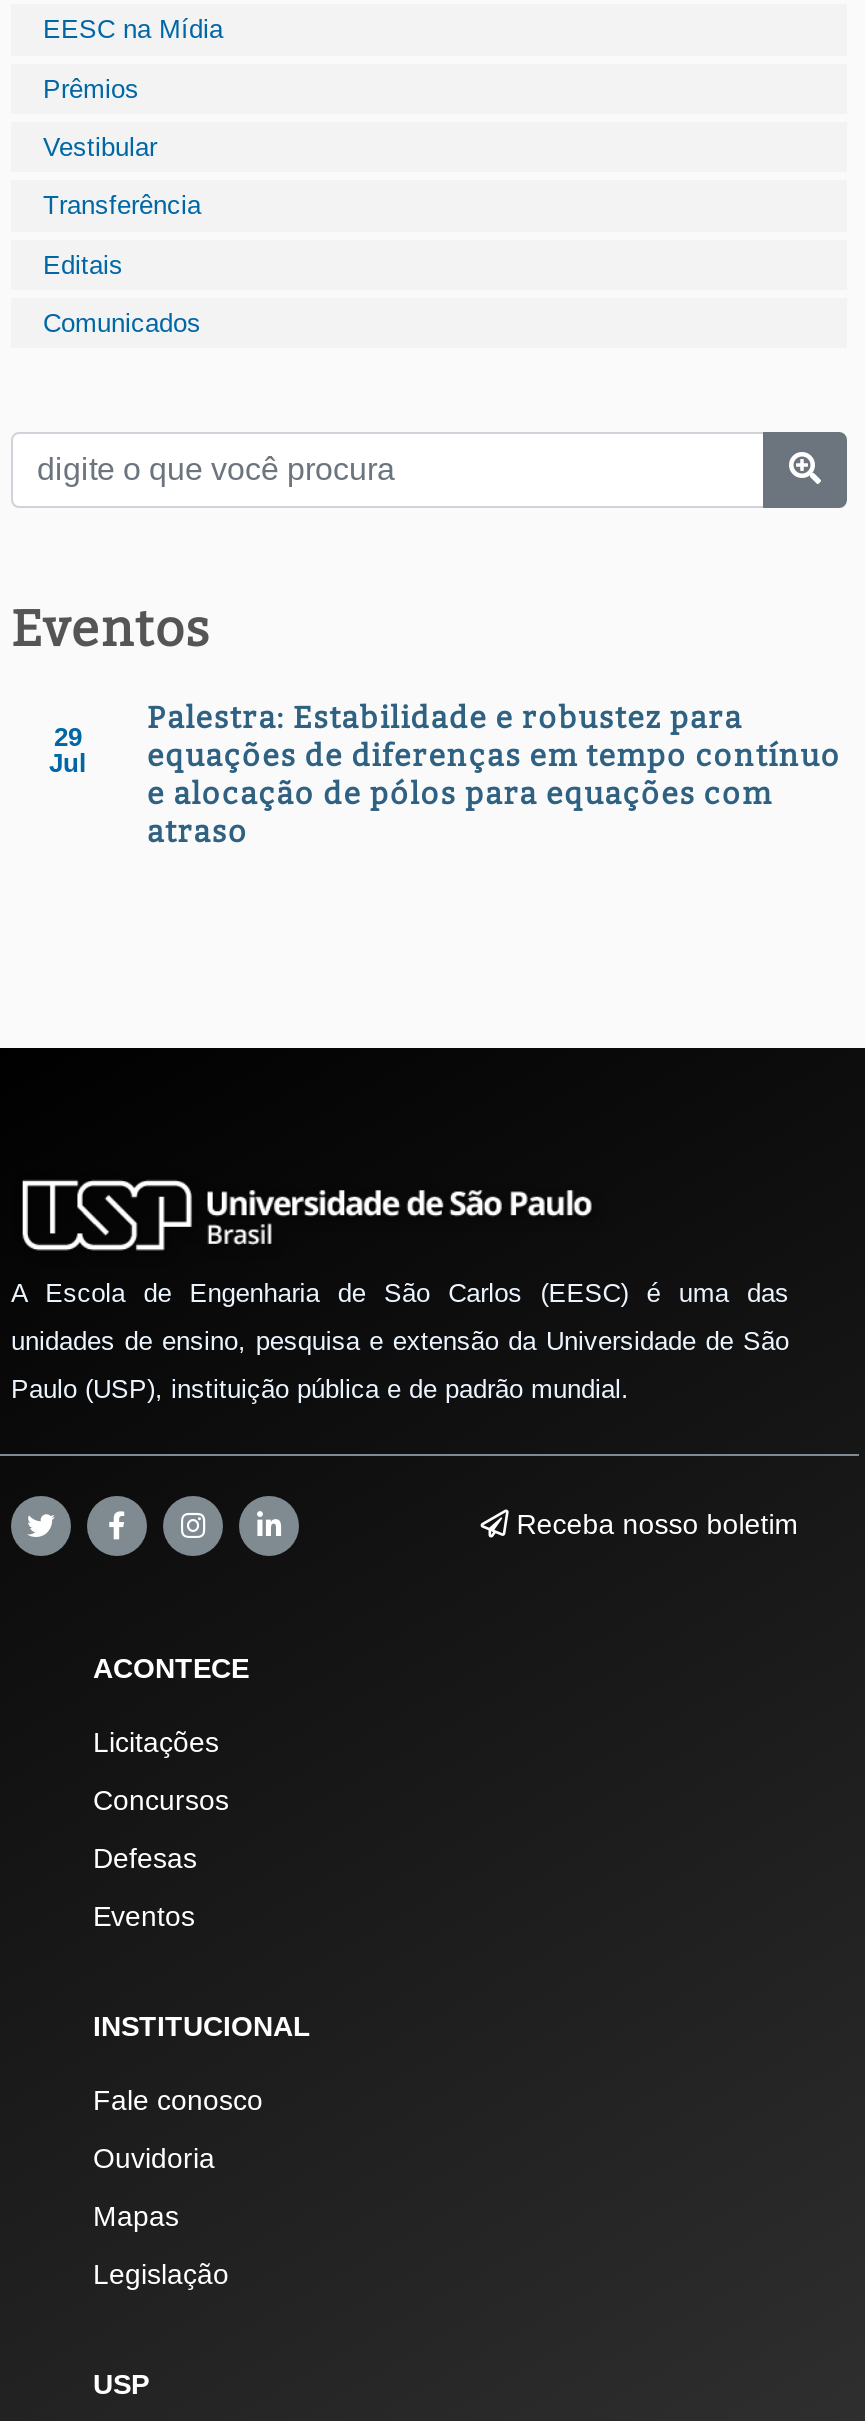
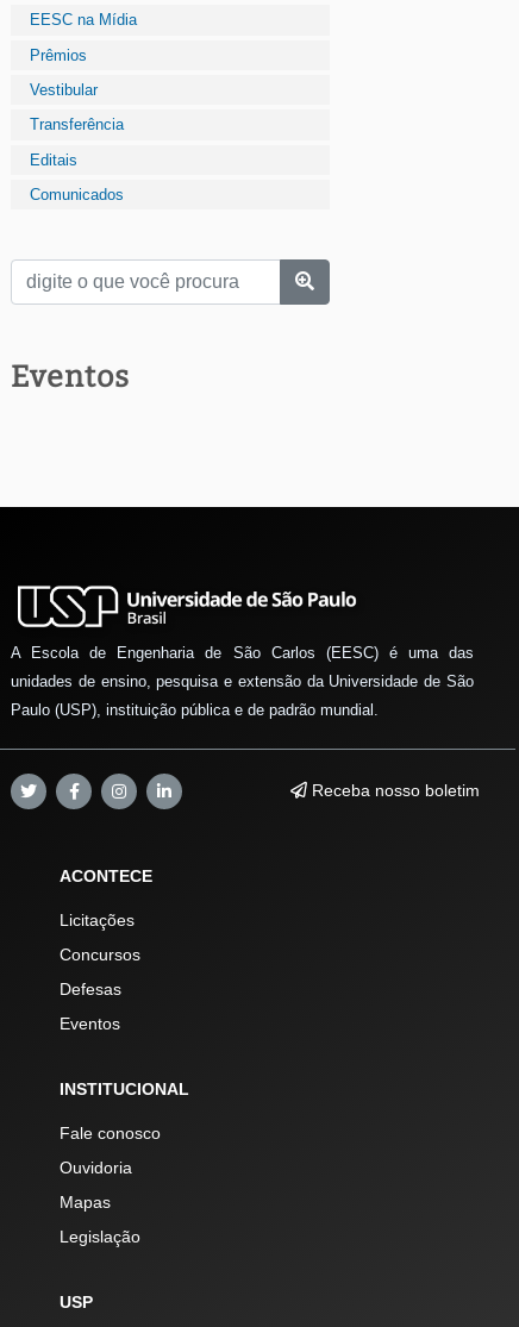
+ [image]

- [image]

- Palestra: Estabilidade e robustez para
- equações de diferenças em tempo contínuo
- e alocação de pólos para equações com
- atraso

- 29
- Jul
